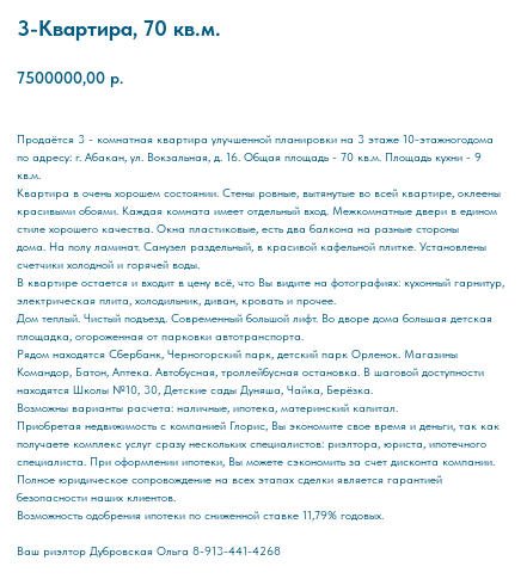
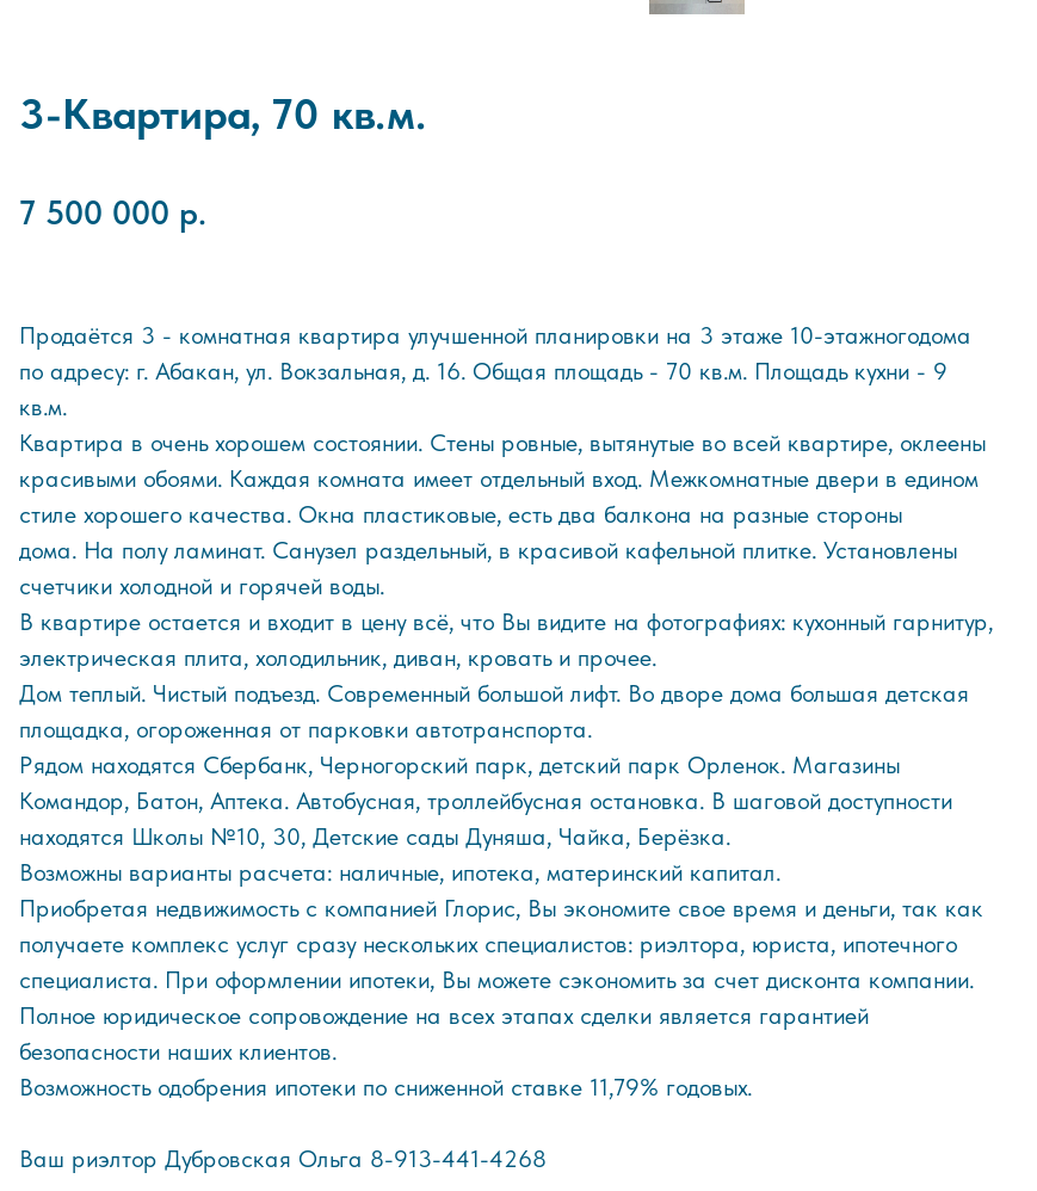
- 7500000,00 р.
+ 7 500 000 р.
